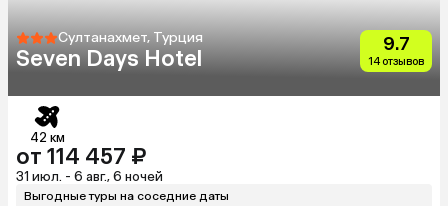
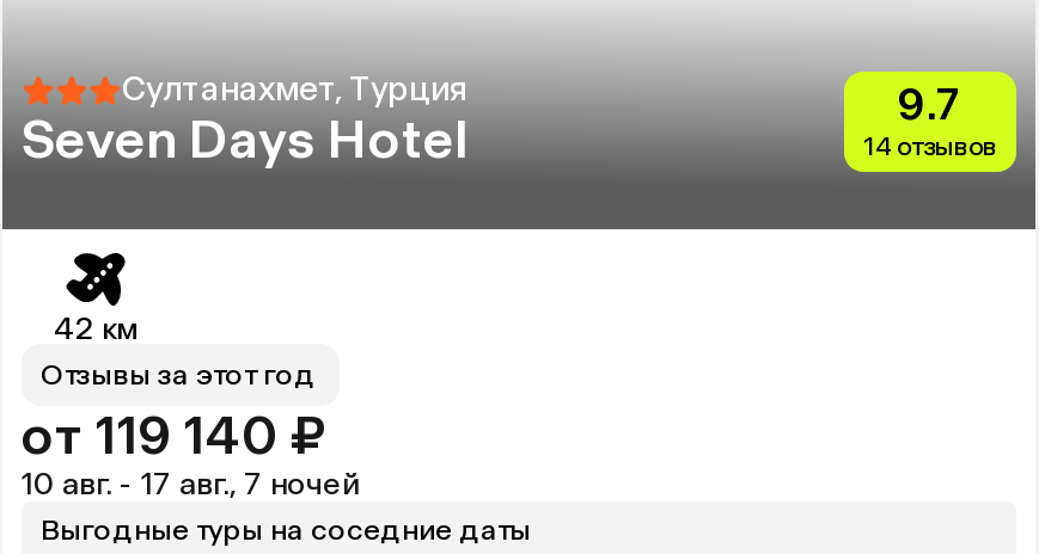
- от 114 457 ₽
- 31 июл. - 6 авг., 6 ночей
+ Отзывы за этот год
+ от 119 140 ₽
+ 10 авг. - 17 авг., 7 ночей
